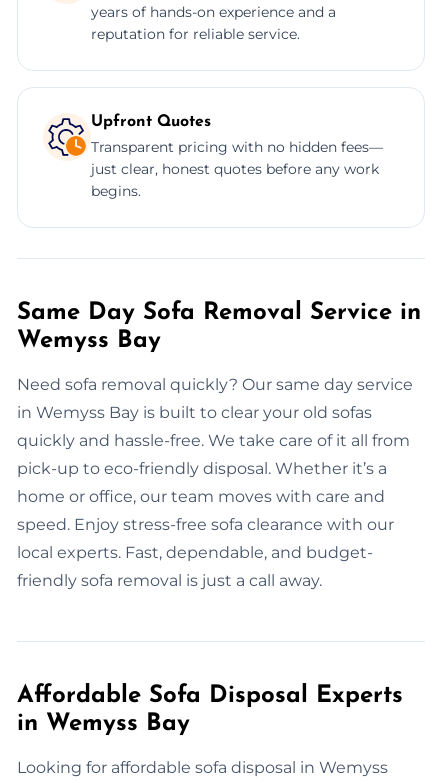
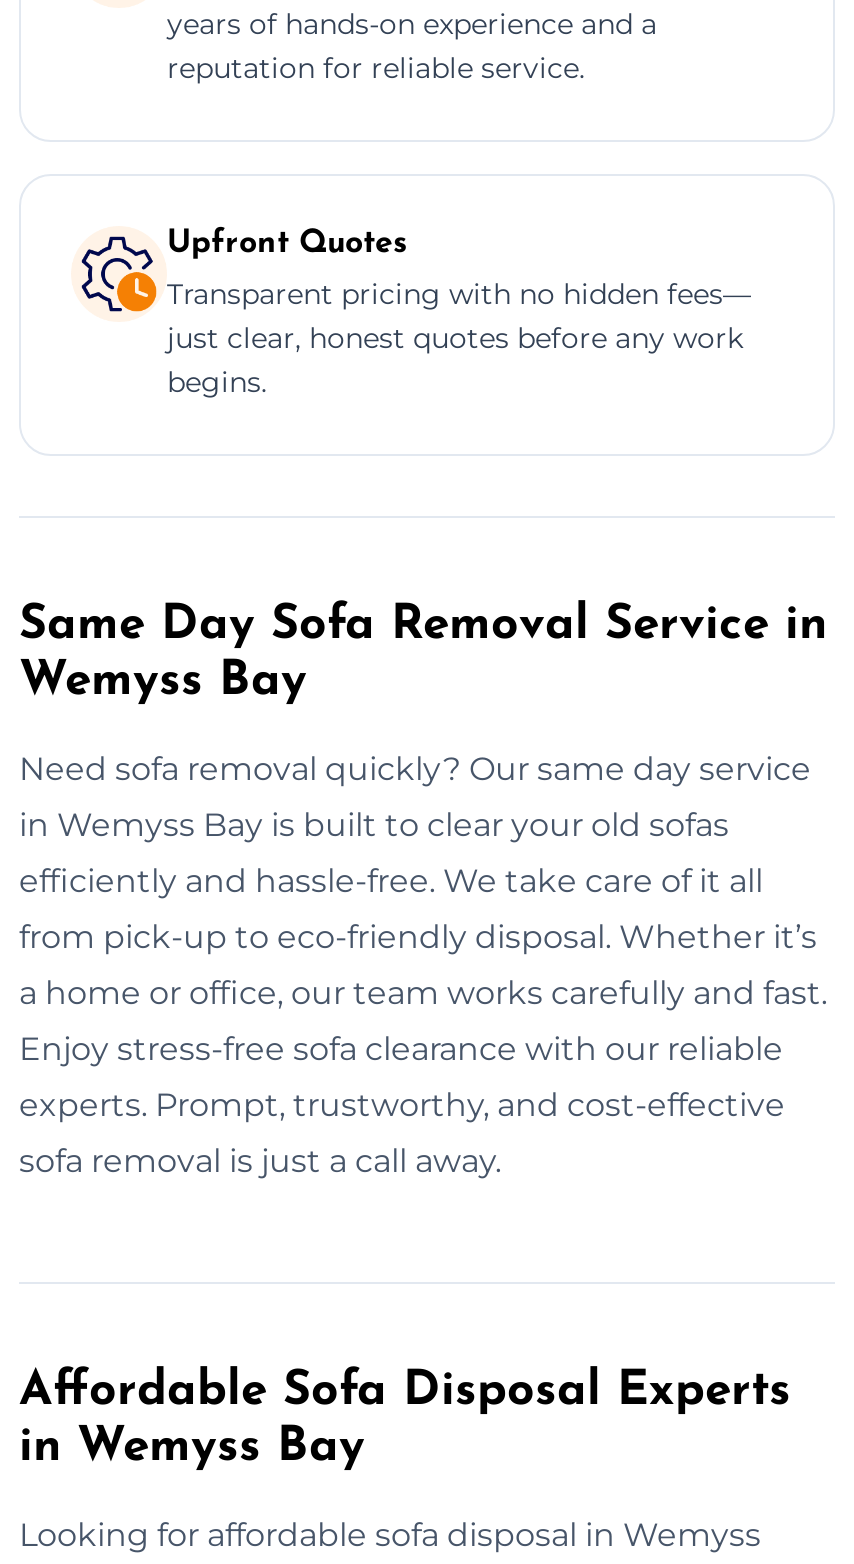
- quickly and hassle-free. We take care of it all from
+ efficiently and hassle-free. We take care of it all

- pick-up to eco-friendly disposal. Whether it’s a
+ from pick-up to eco-friendly disposal. Whether it’s

- home or office, our team moves with care and
+ a home or office, our team works carefully and fast.

- speed. Enjoy stress-free sofa clearance with our
+ Enjoy stress-free sofa clearance with our reliable

- local experts. Fast, dependable, and budget-
+ experts. Prompt, trustworthy, and cost-effective

- friendly sofa removal is just a call away.
+ sofa removal is just a call away.
